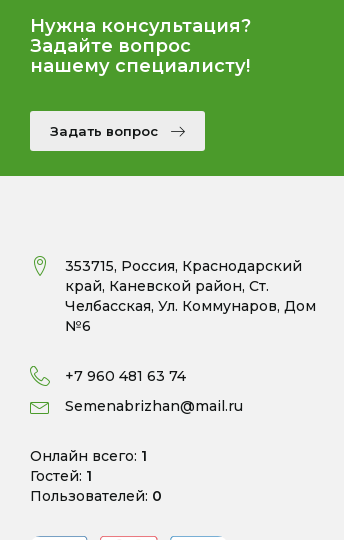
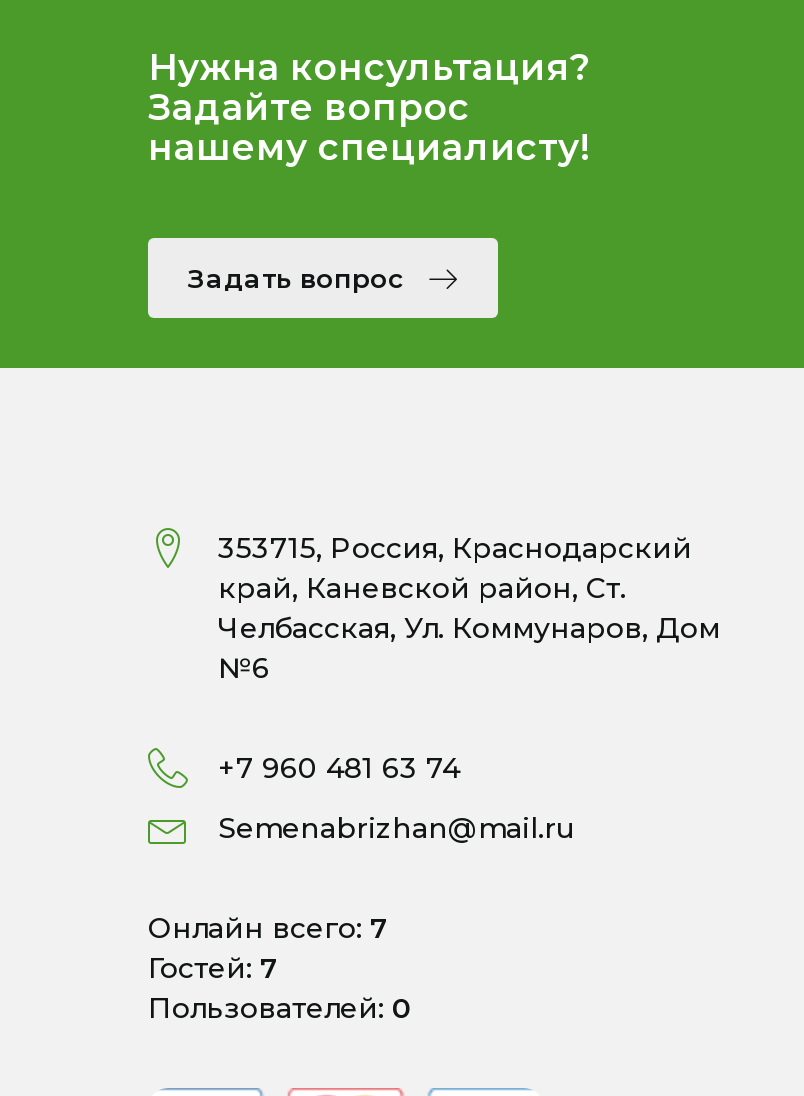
- Онлайн всего: 1
+ Онлайн всего: 7

- Гостей: 1
+ Гостей: 7
